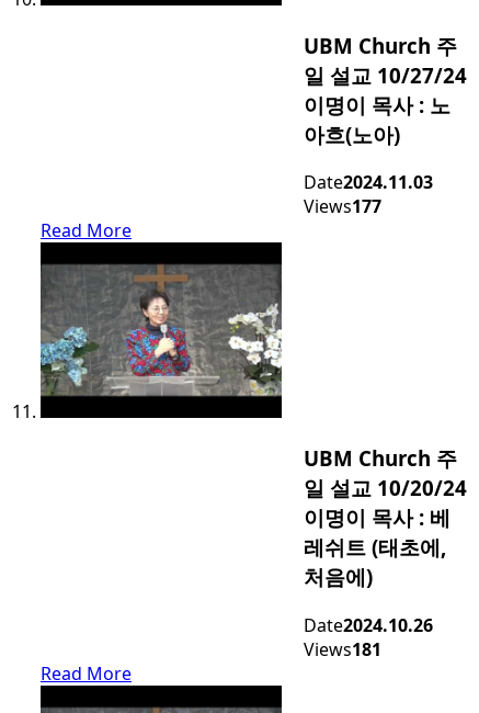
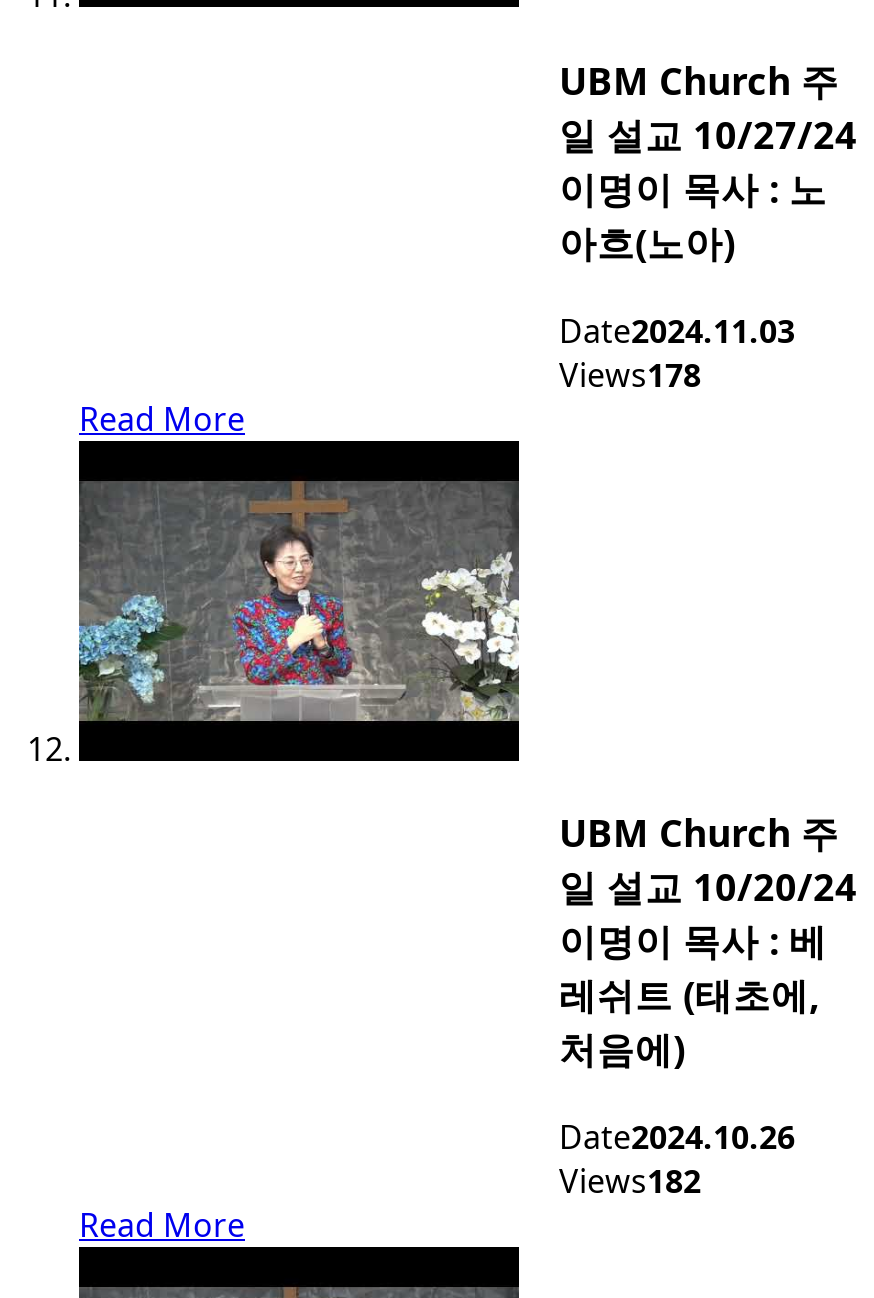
- Views177
+ Views178

- Views181
+ Views182
